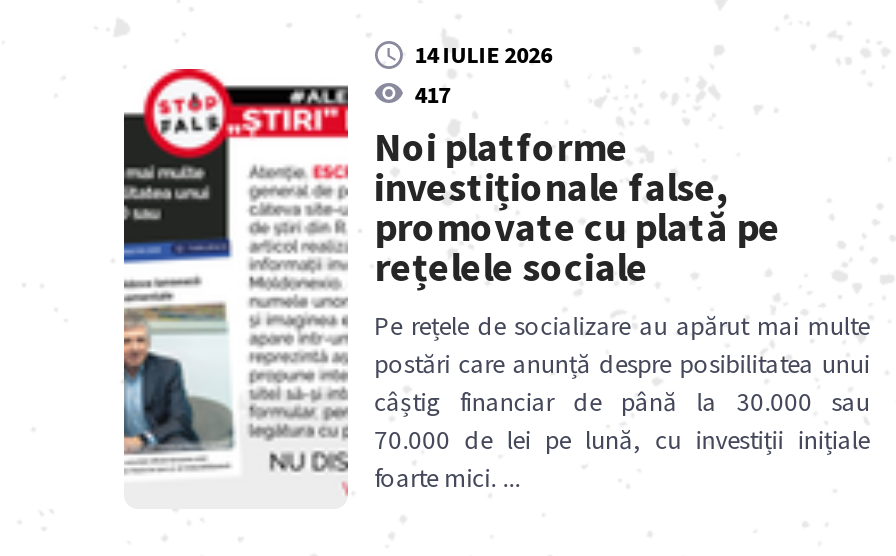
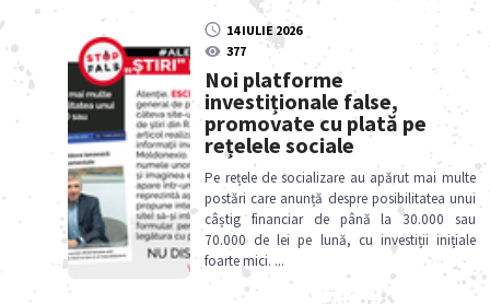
- 417
+ 377
